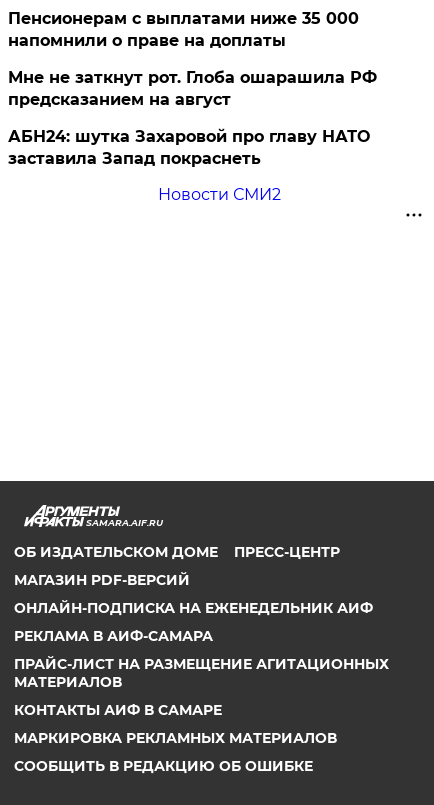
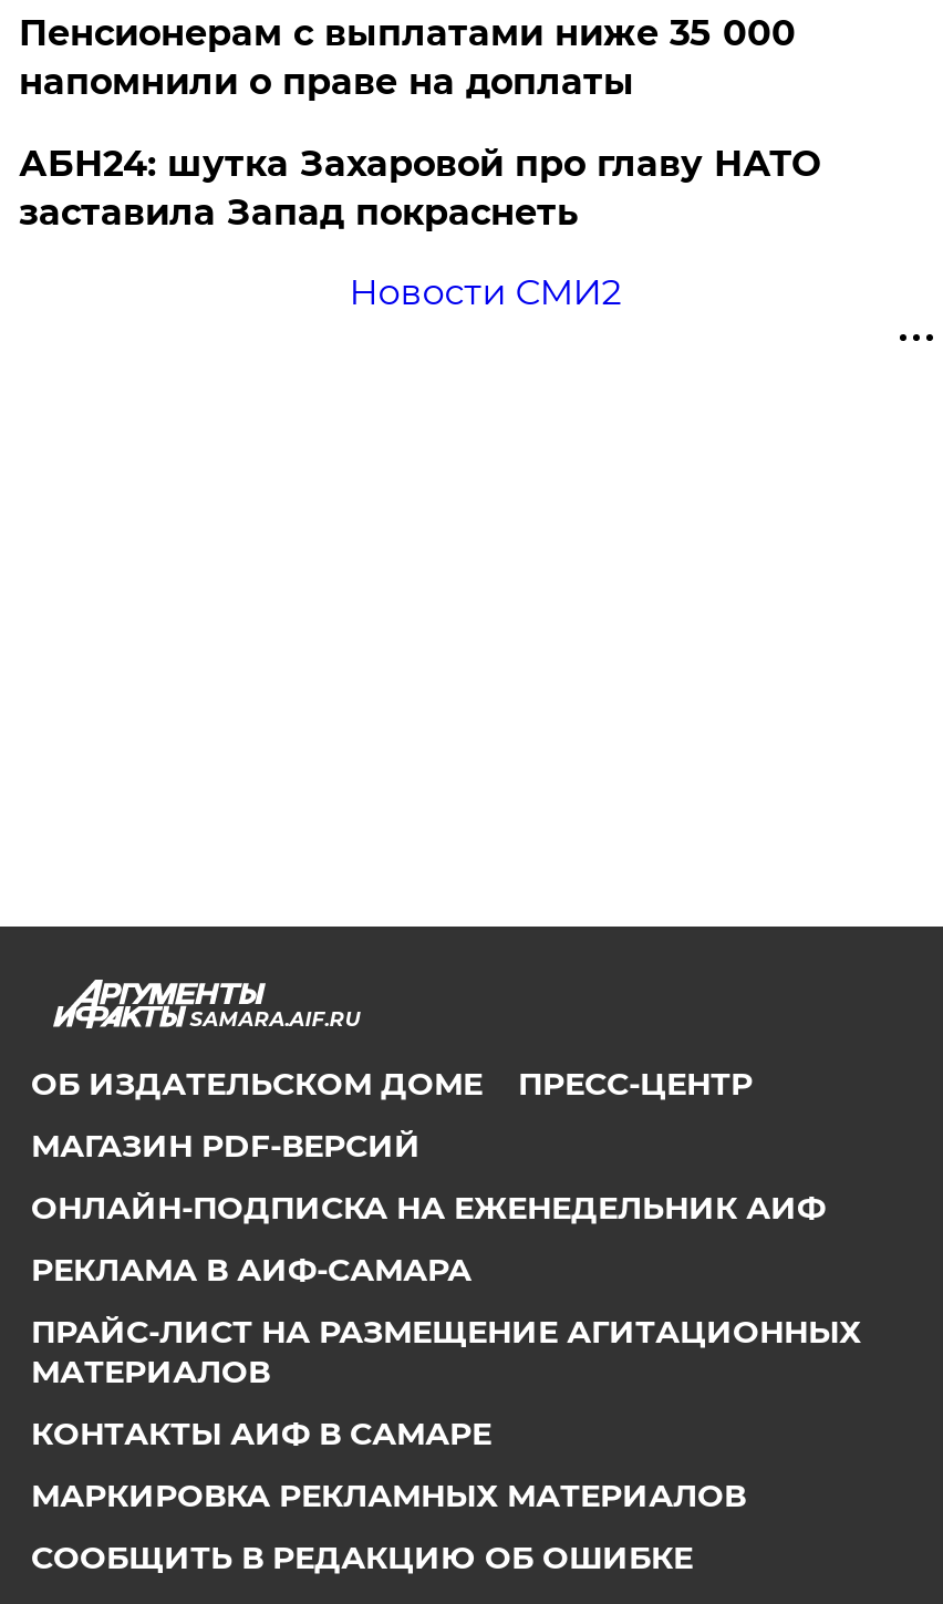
- Мне не заткнут рот. Глоба ошарашила РФ
- предсказанием на август
